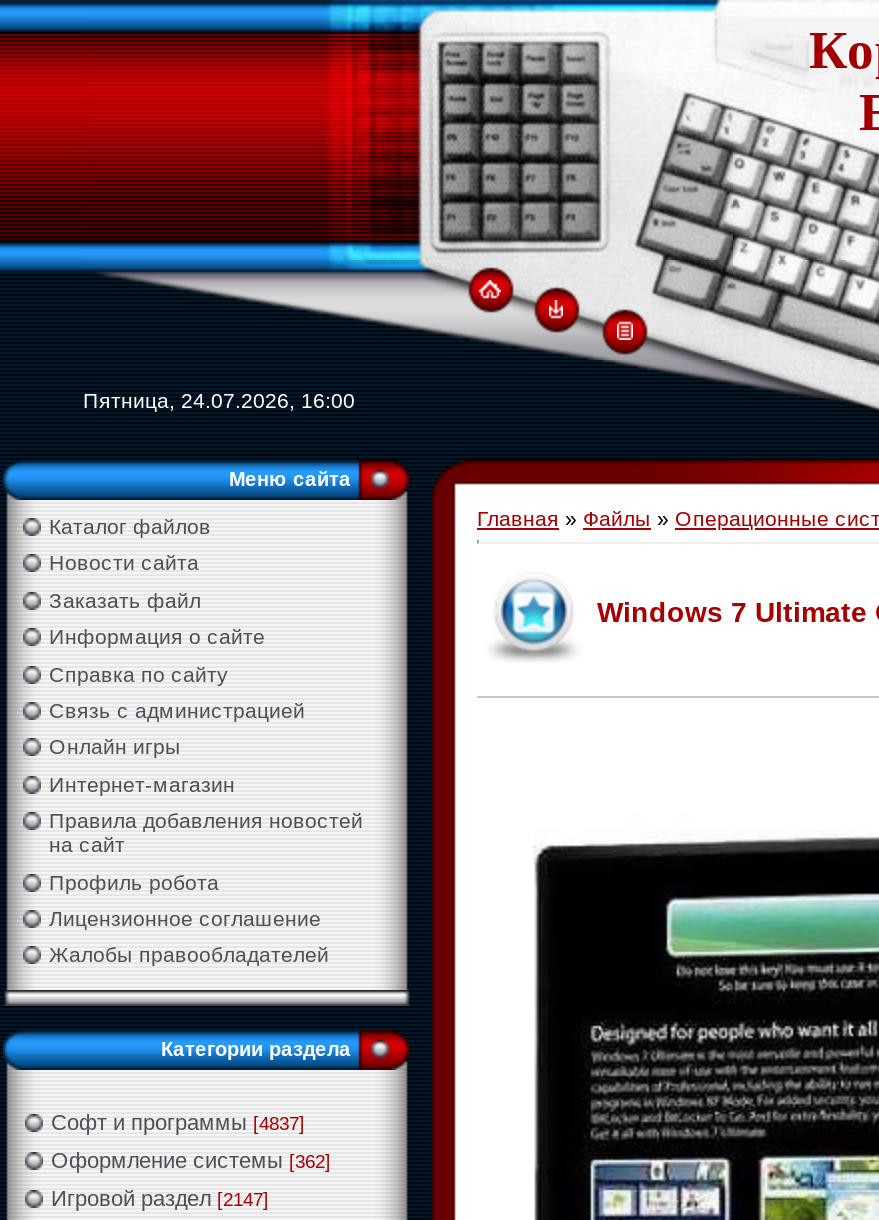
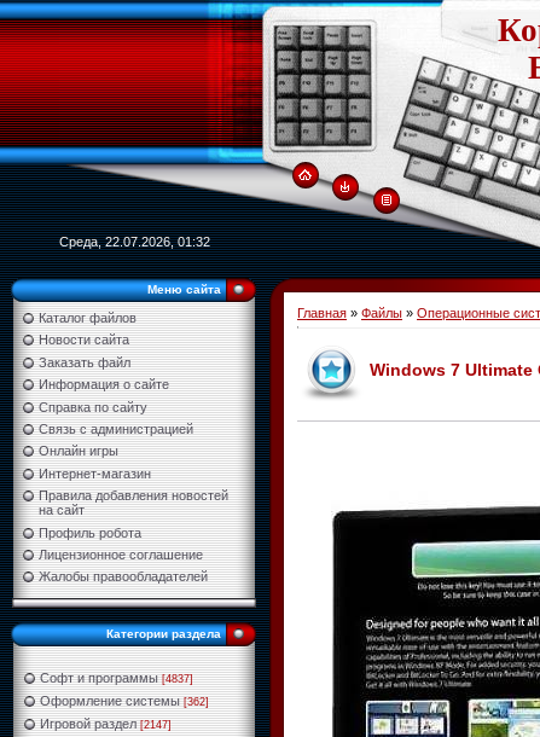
- Пятница, 24.07.2026, 16:00
+ Среда, 22.07.2026, 01:32
